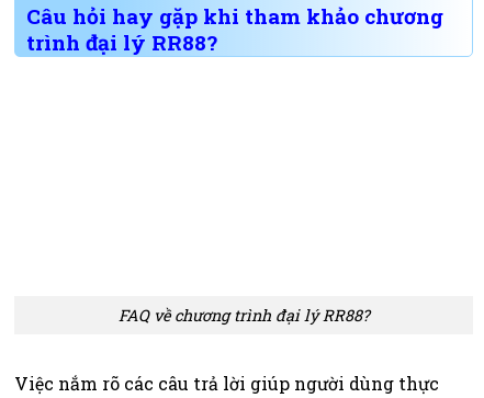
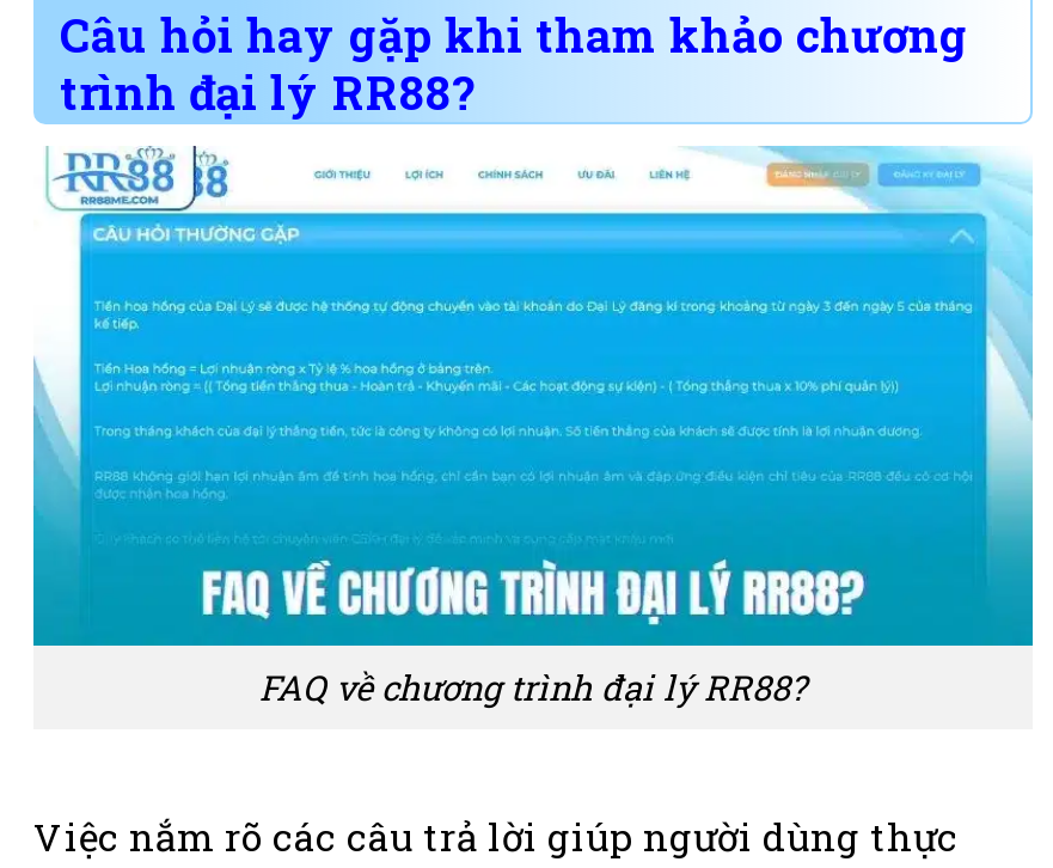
+ [image]
